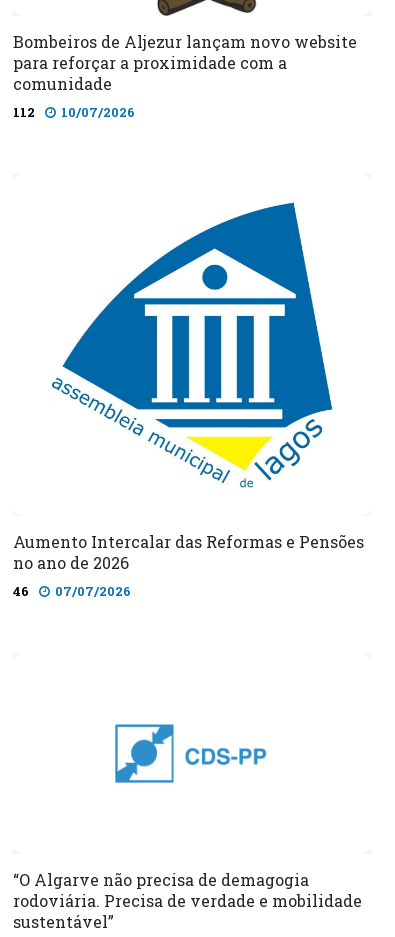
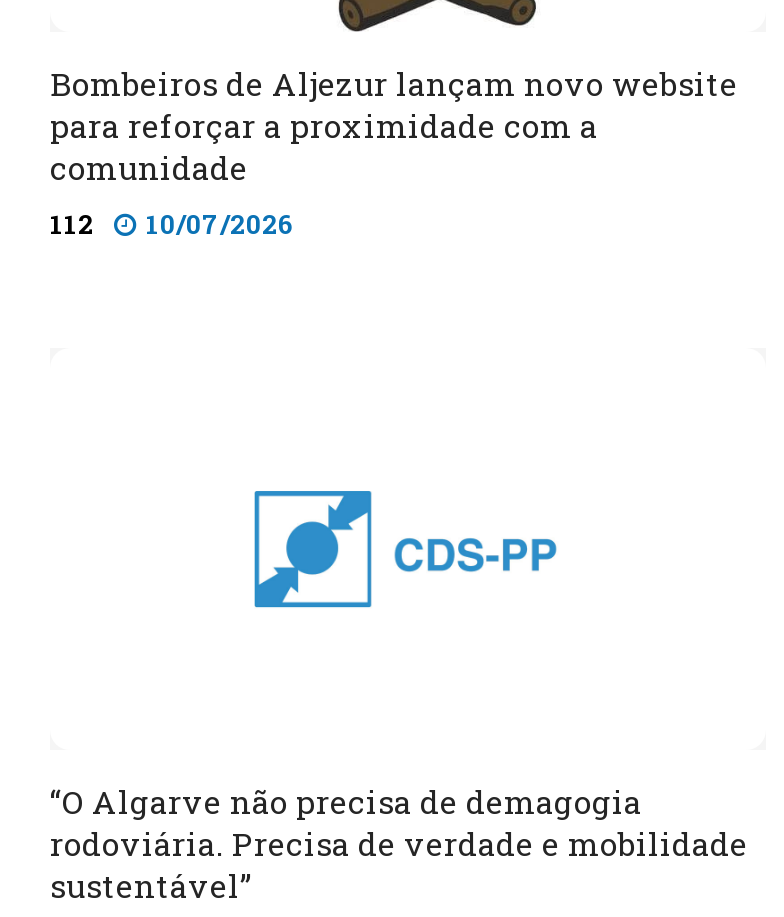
- [image]

- Aumento Intercalar das Reformas e Pensões
- no ano de 2026
- 46
- 07/07/2026
